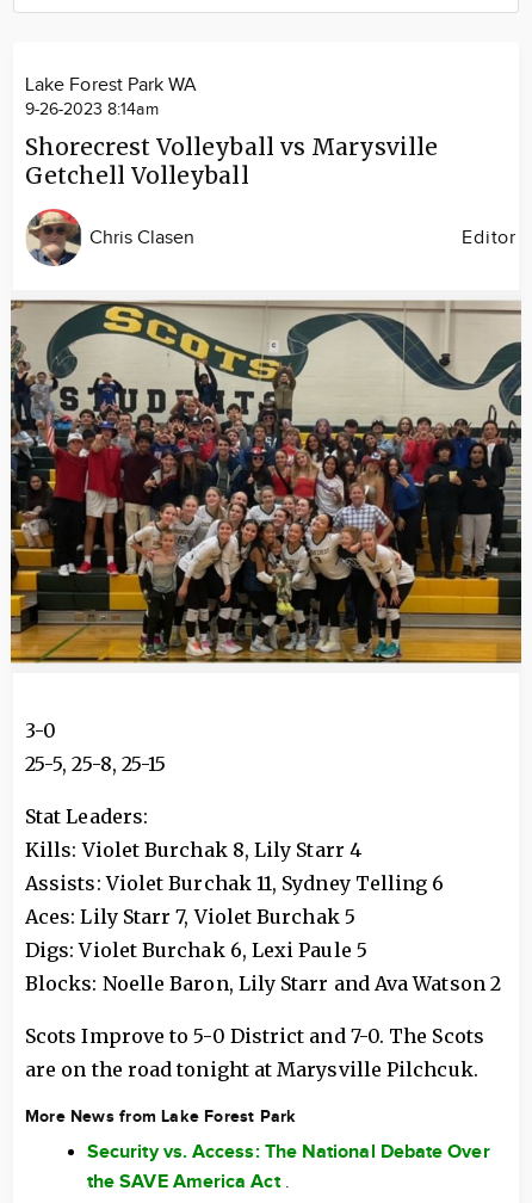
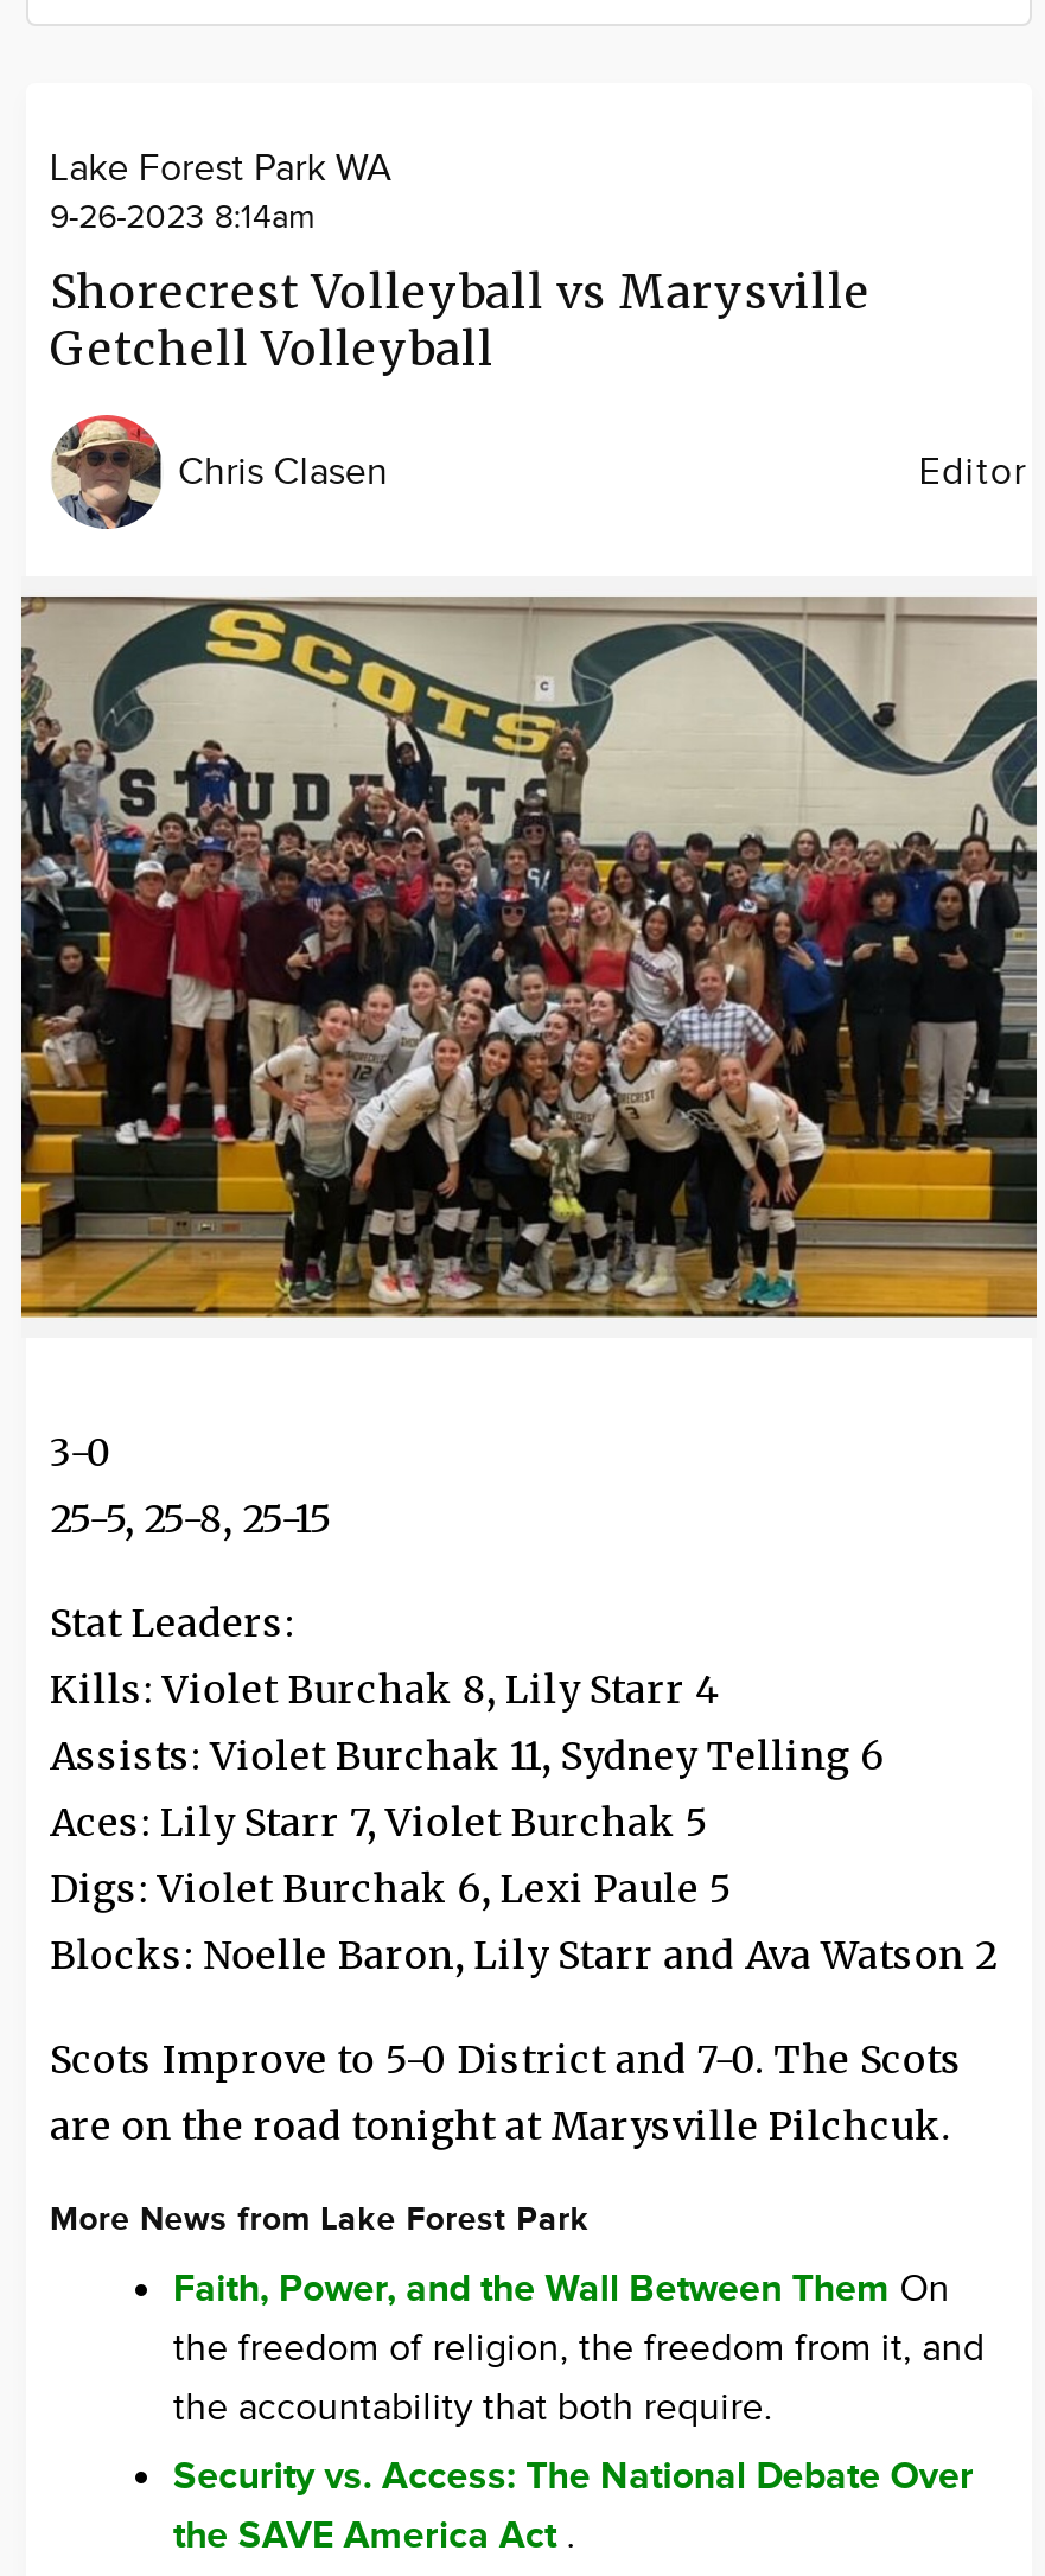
+ Faith, Power, and the Wall Between Them On
+ the freedom of religion, the freedom from it, and
+ the accountability that both require.
